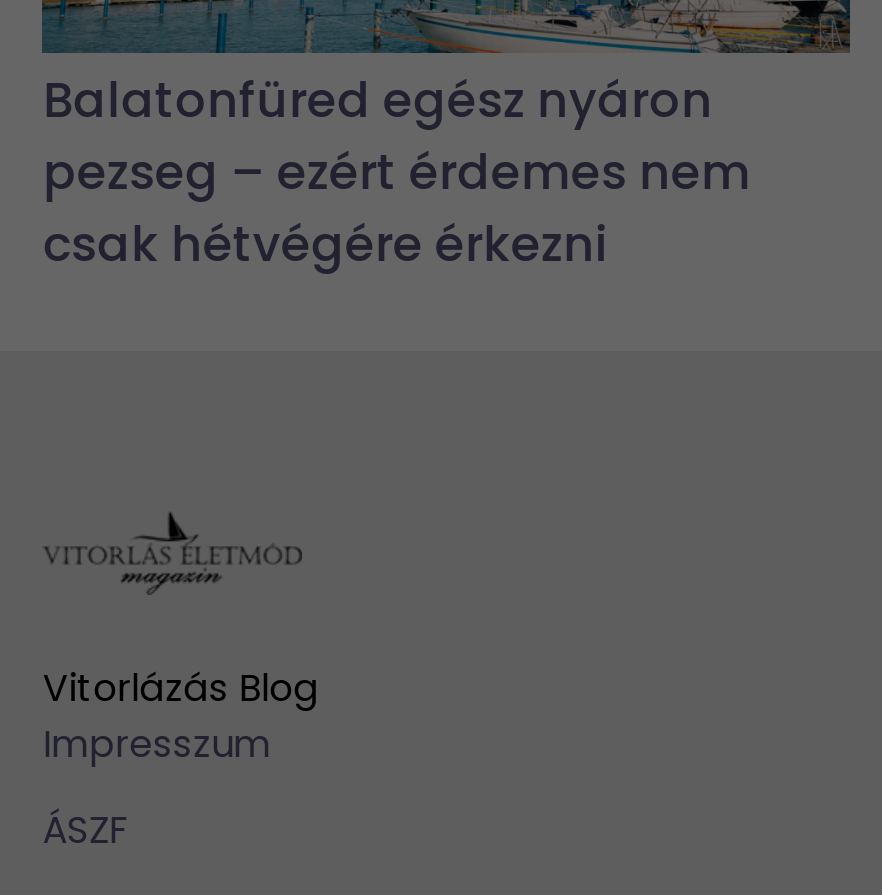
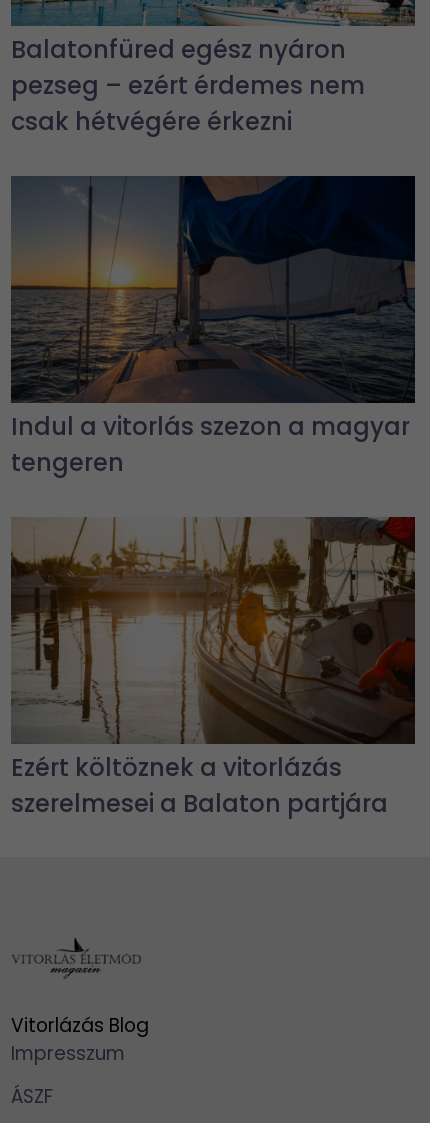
+ [image]
+ Indul a vitorlás szezon a magyar
+ tengeren

+ [image]
+ Ezért költöznek a vitorlázás
+ szerelmesei a Balaton partjára
